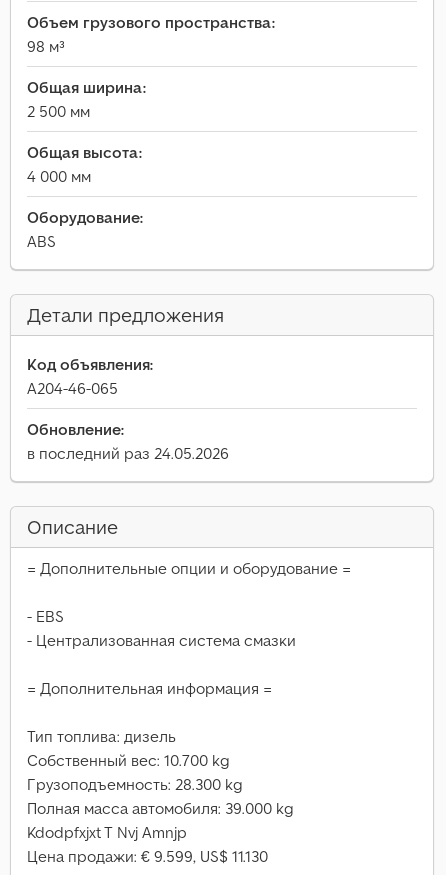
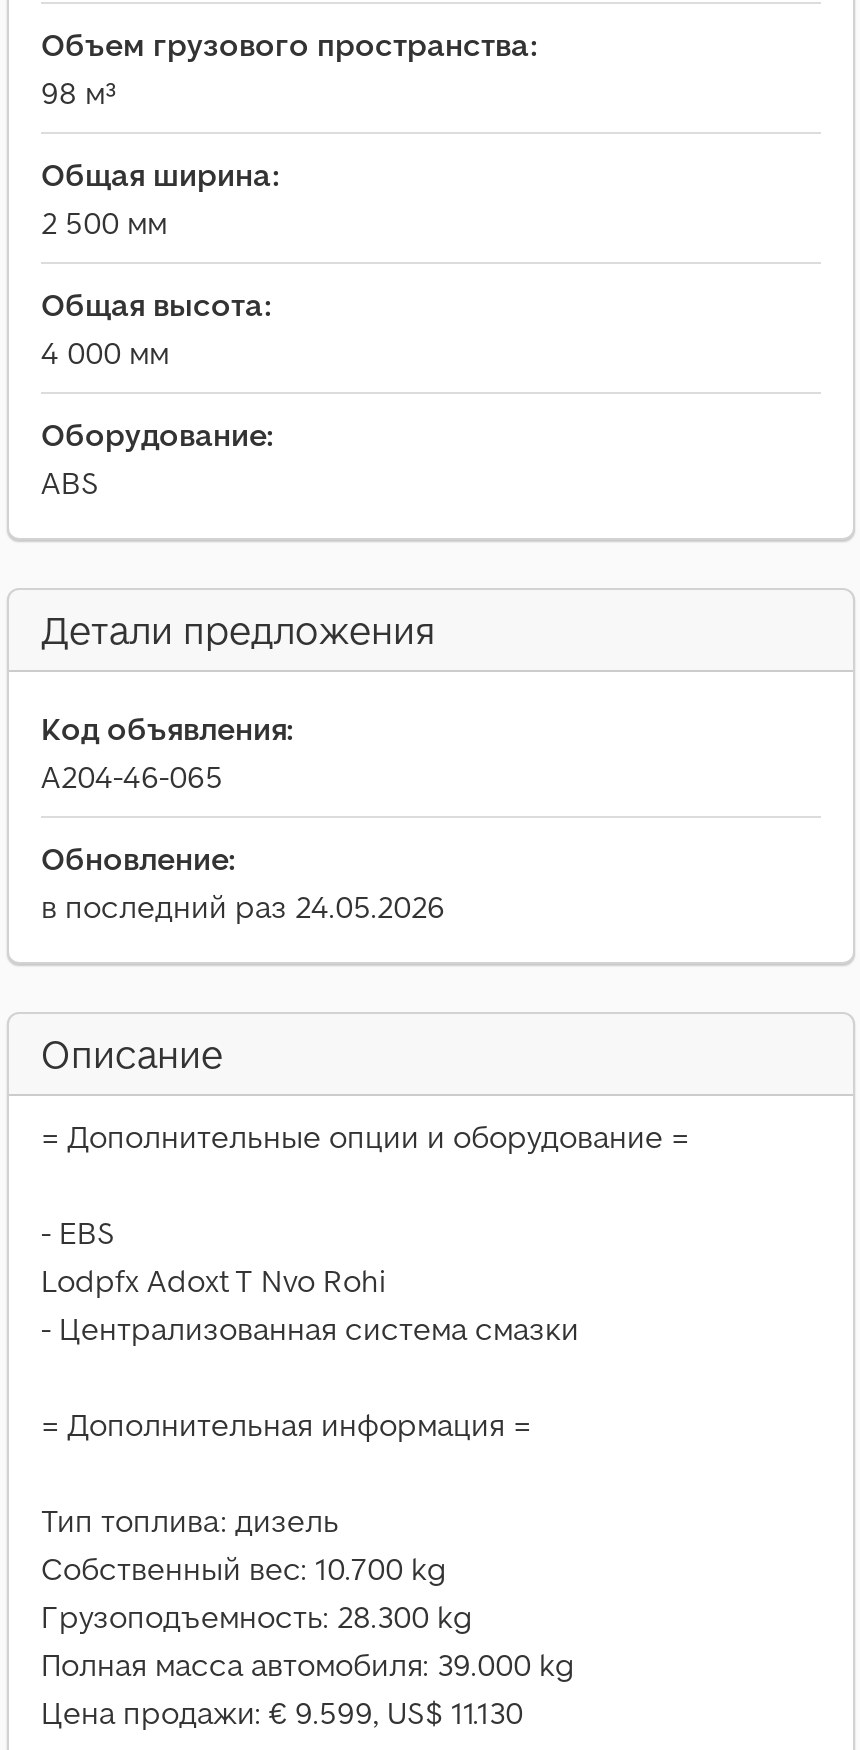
+ Lodpfx Adoxt T Nvo Rohi

moved down: - Централизованная система смазки | = Дополнительная информация = | Тип топлива: дизель | Собственный вес: 10.700 kg | Грузоподъемность: 28.300 kg | Полная масса автомобиля: 39.000 kg

- Kdodpfxjxt T Nvj Amnjp
